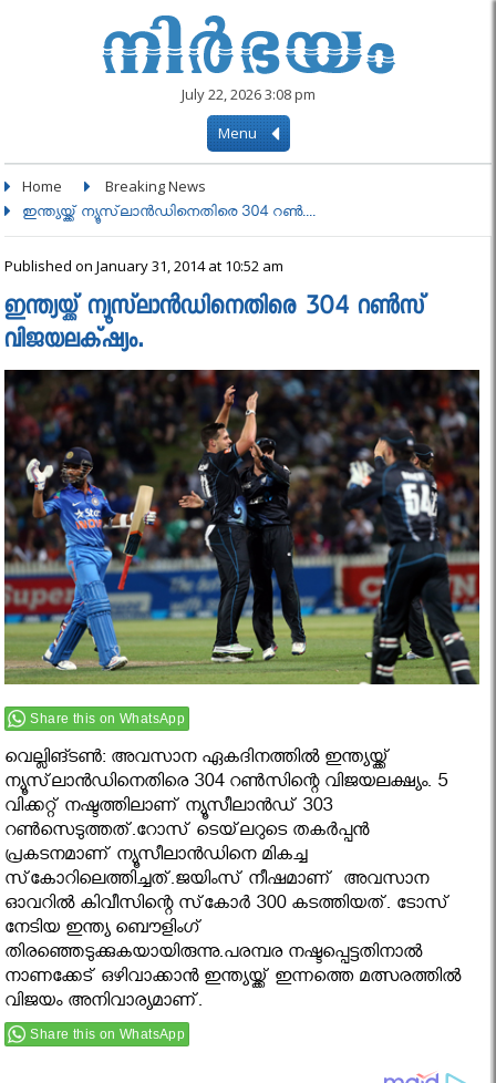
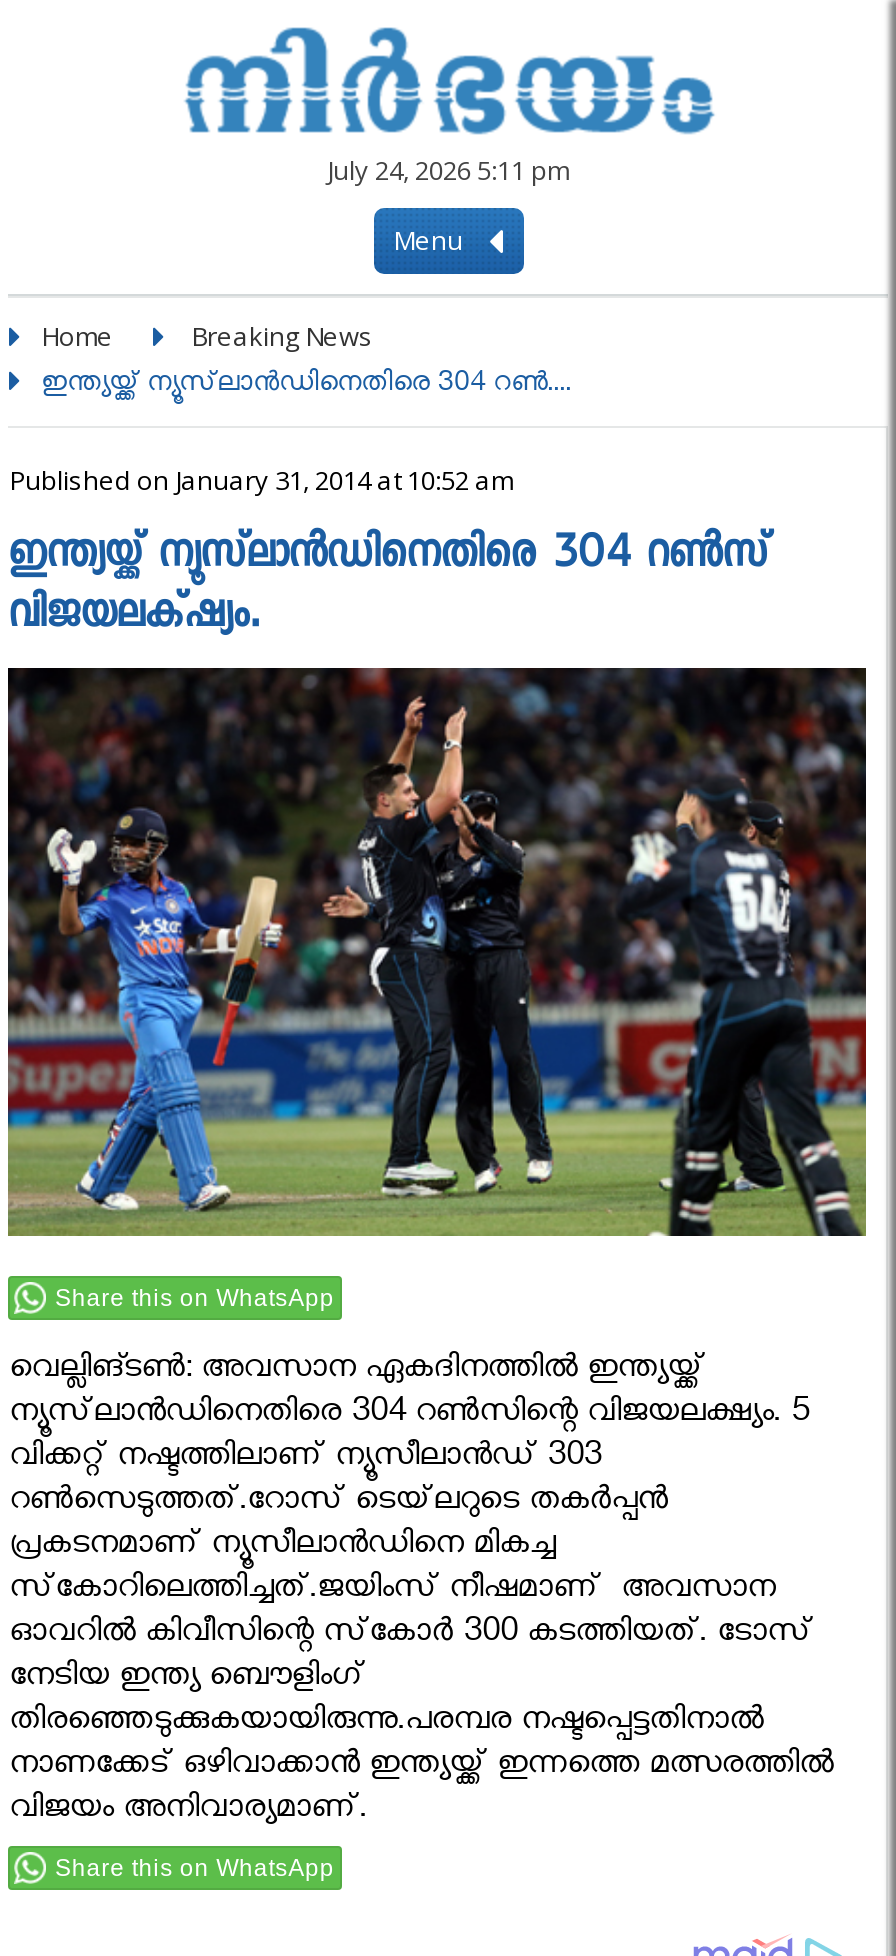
- July 22, 2026 3:08 pm
+ July 24, 2026 5:11 pm
